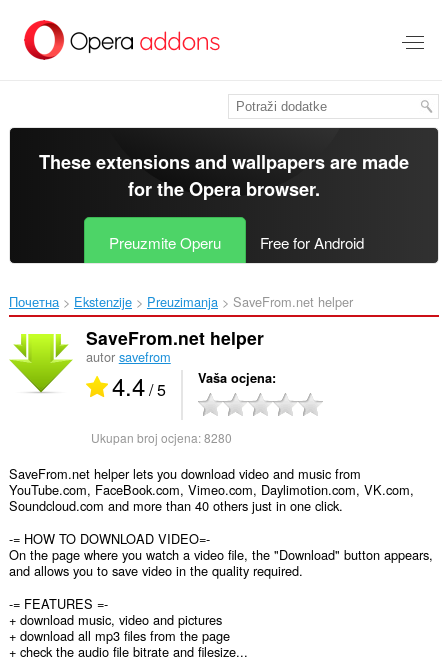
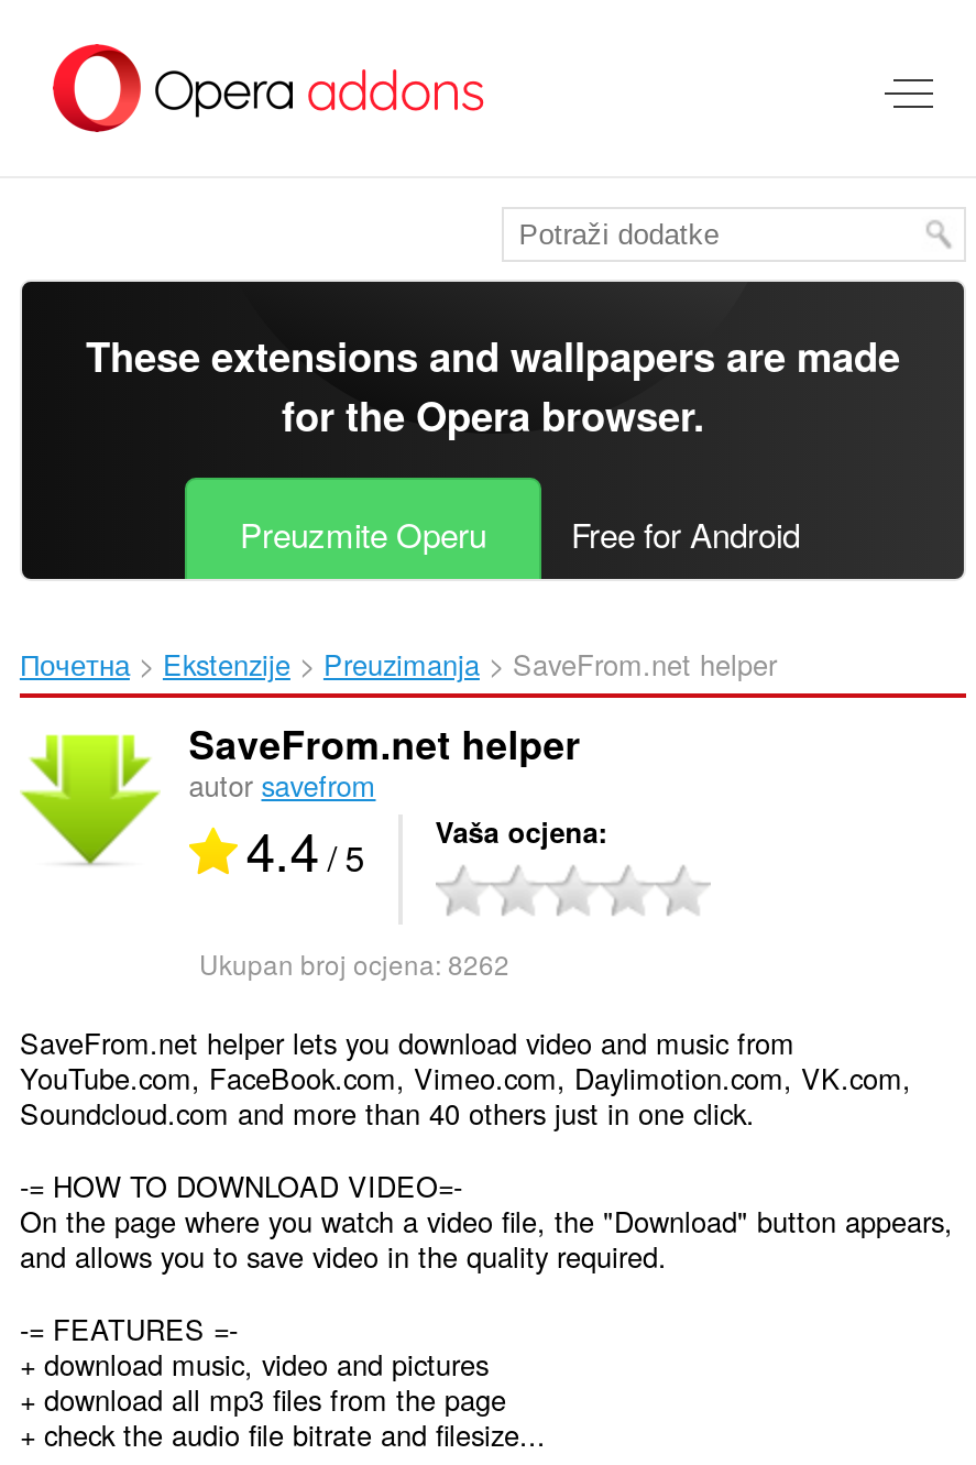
- Ukupan broj ocjena: 8280
+ Ukupan broj ocjena: 8262
